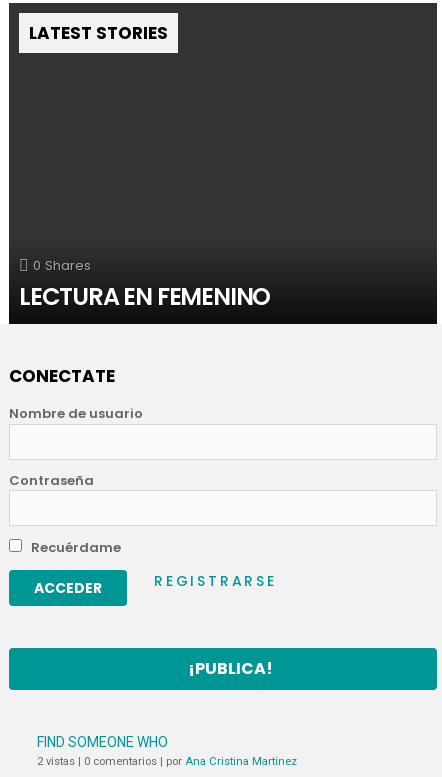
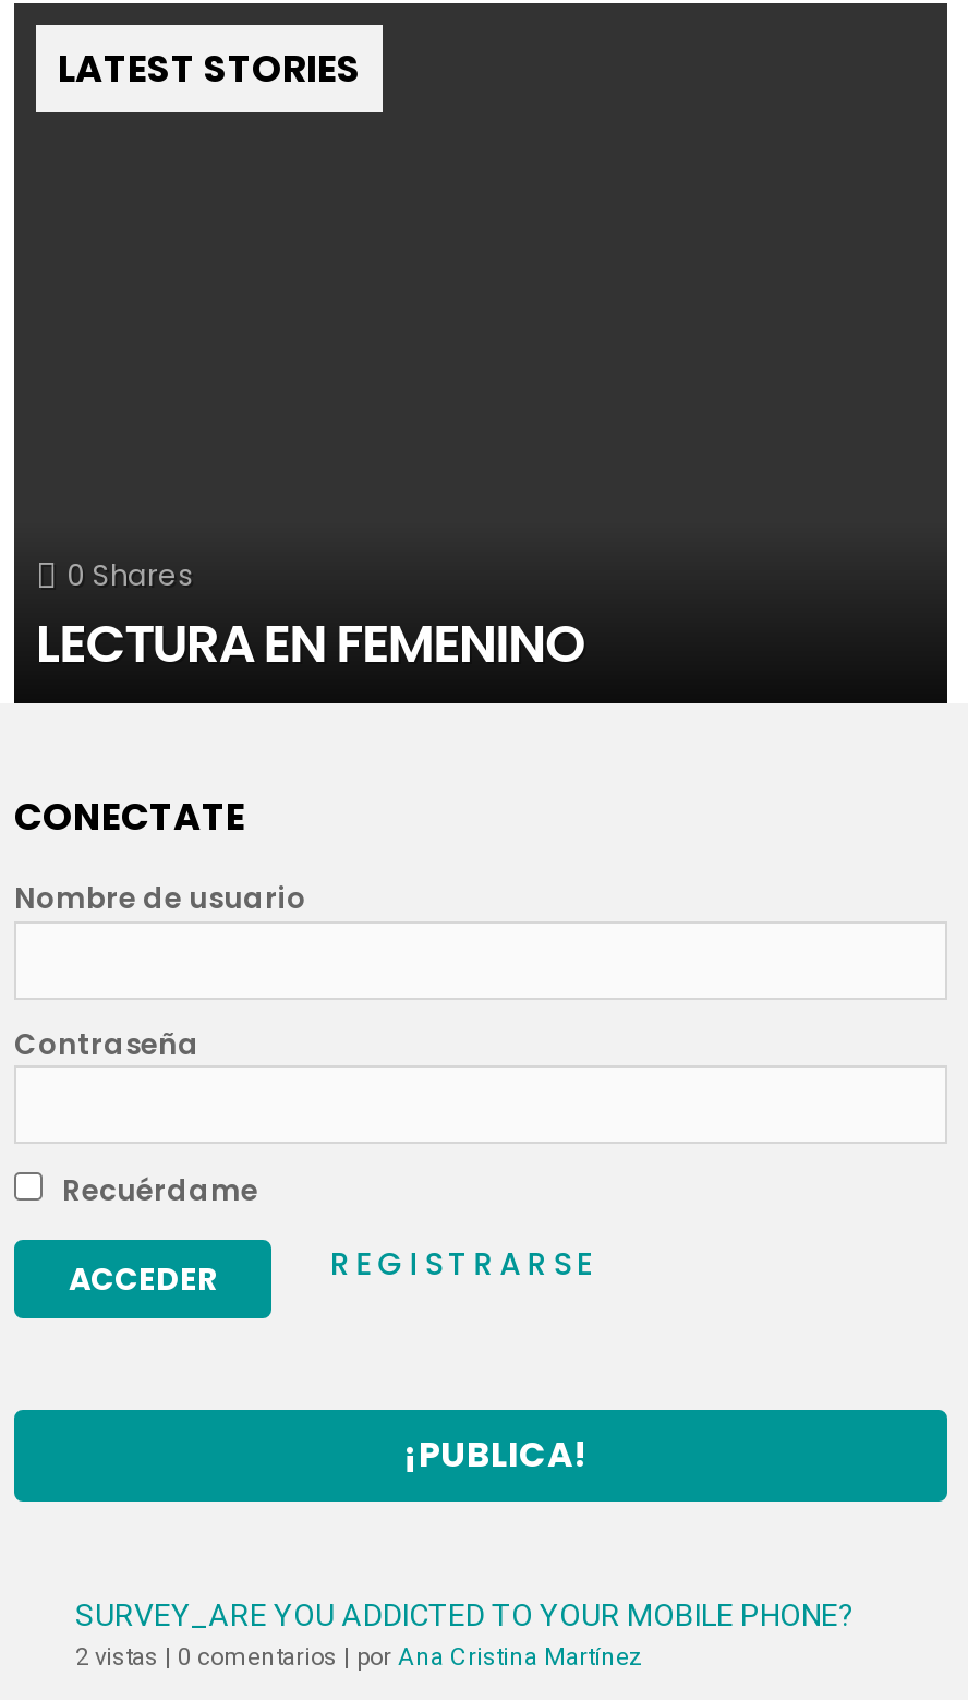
- FIND SOMEONE WHO
+ SURVEY_ARE YOU ADDICTED TO YOUR MOBILE PHONE?
